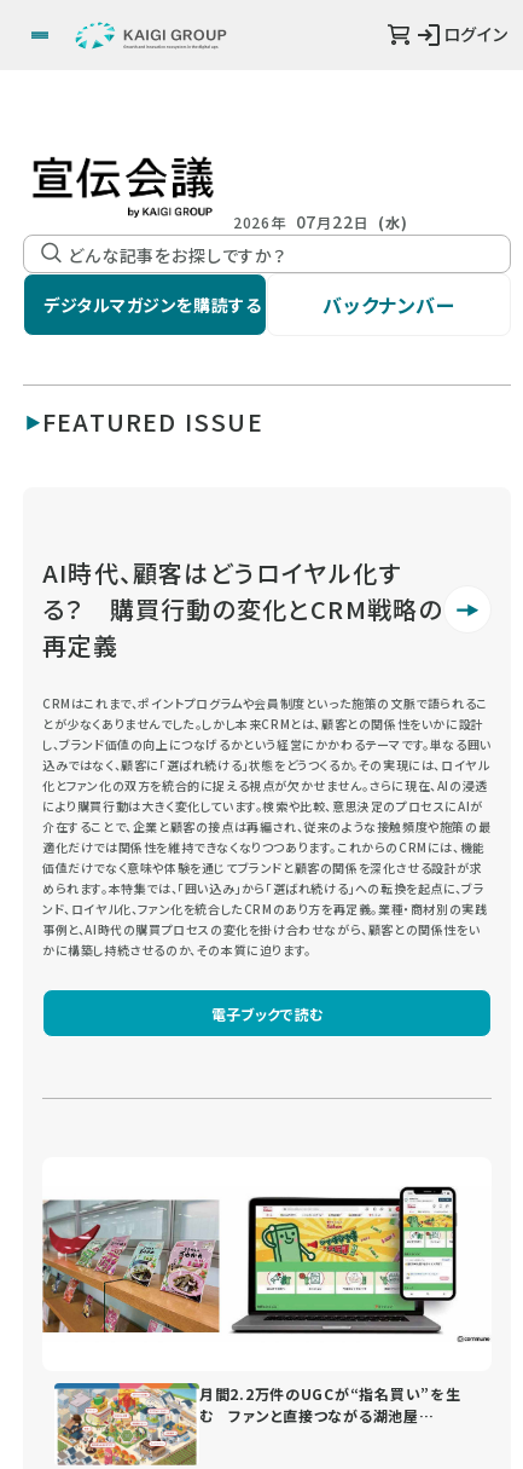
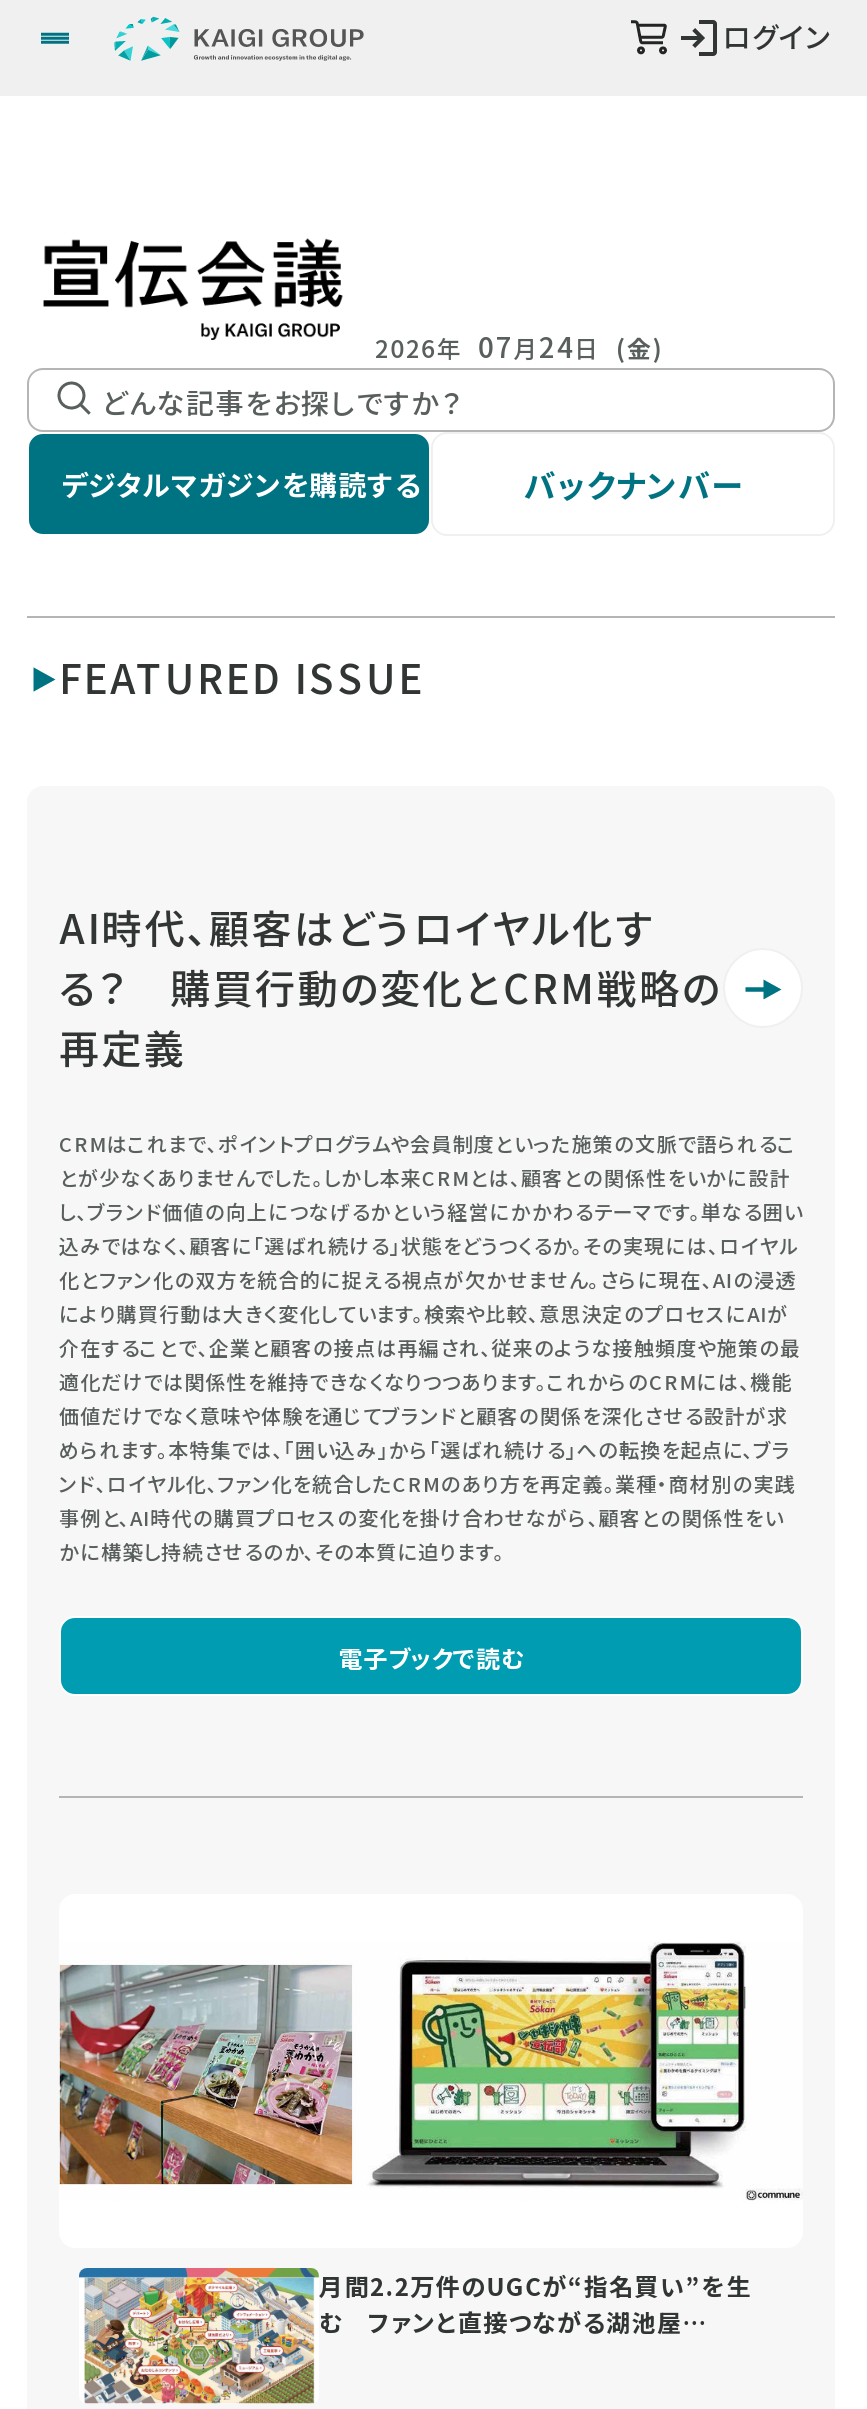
- 2026年 07月22日 (水)
+ 2026年 07月24日 (金)
